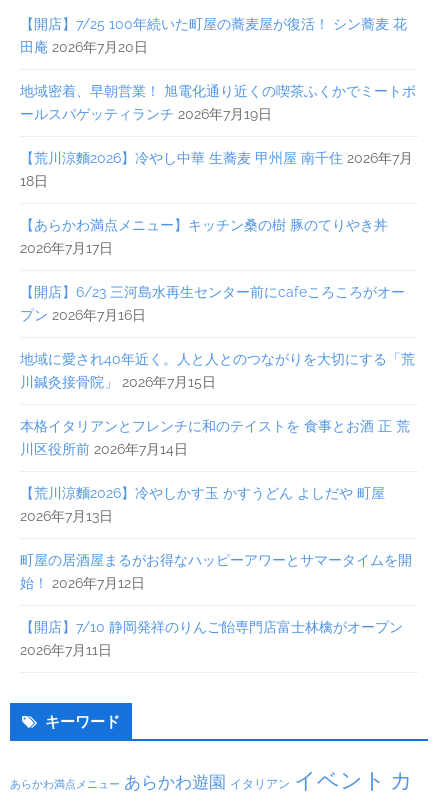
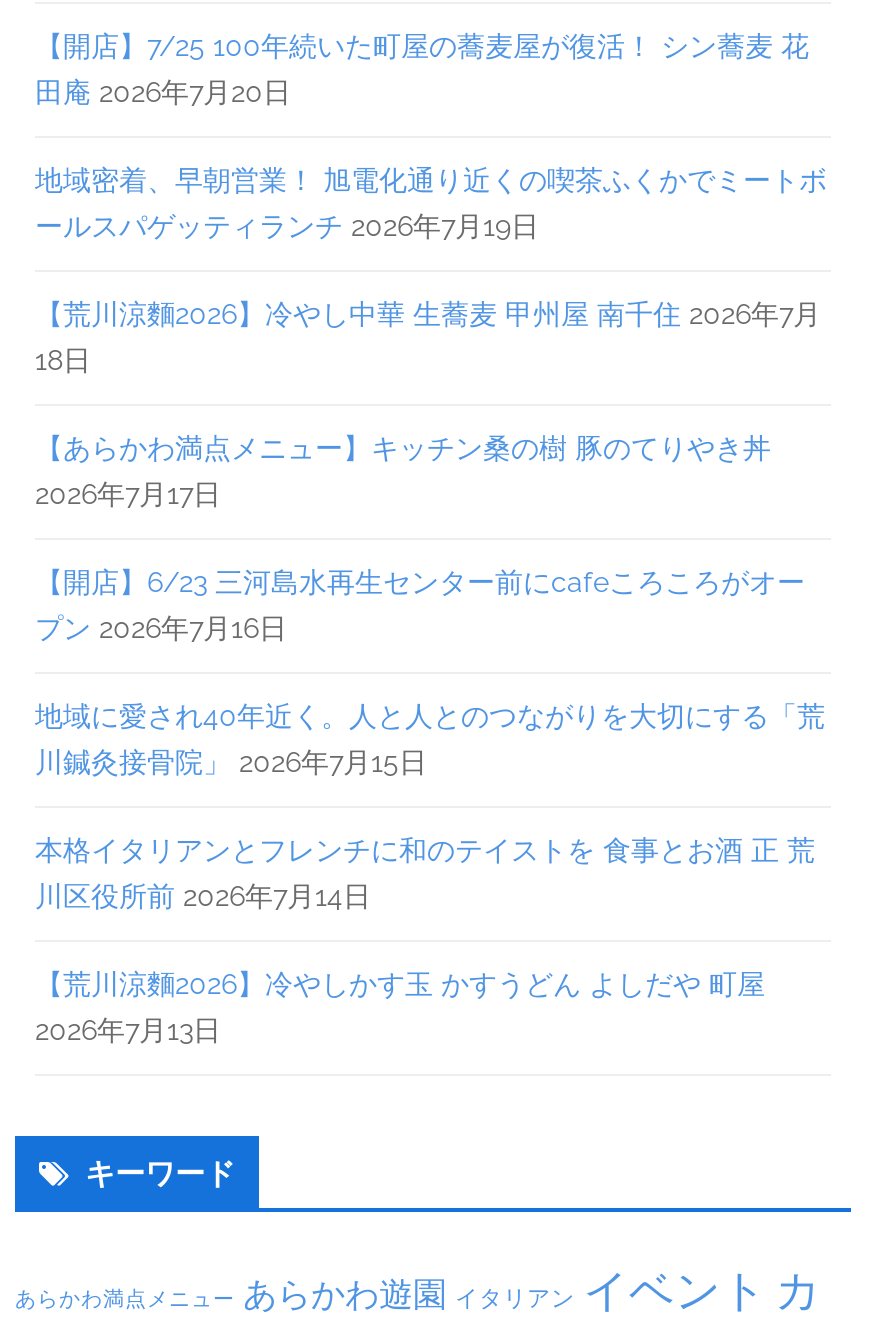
- 町屋の居酒屋まるがお得なハッピーアワーとサマータイムを開
- 始！ 2026年7月12日
- 【開店】7/10 静岡発祥のりんご飴専門店富士林檎がオープン
- 2026年7月11日
